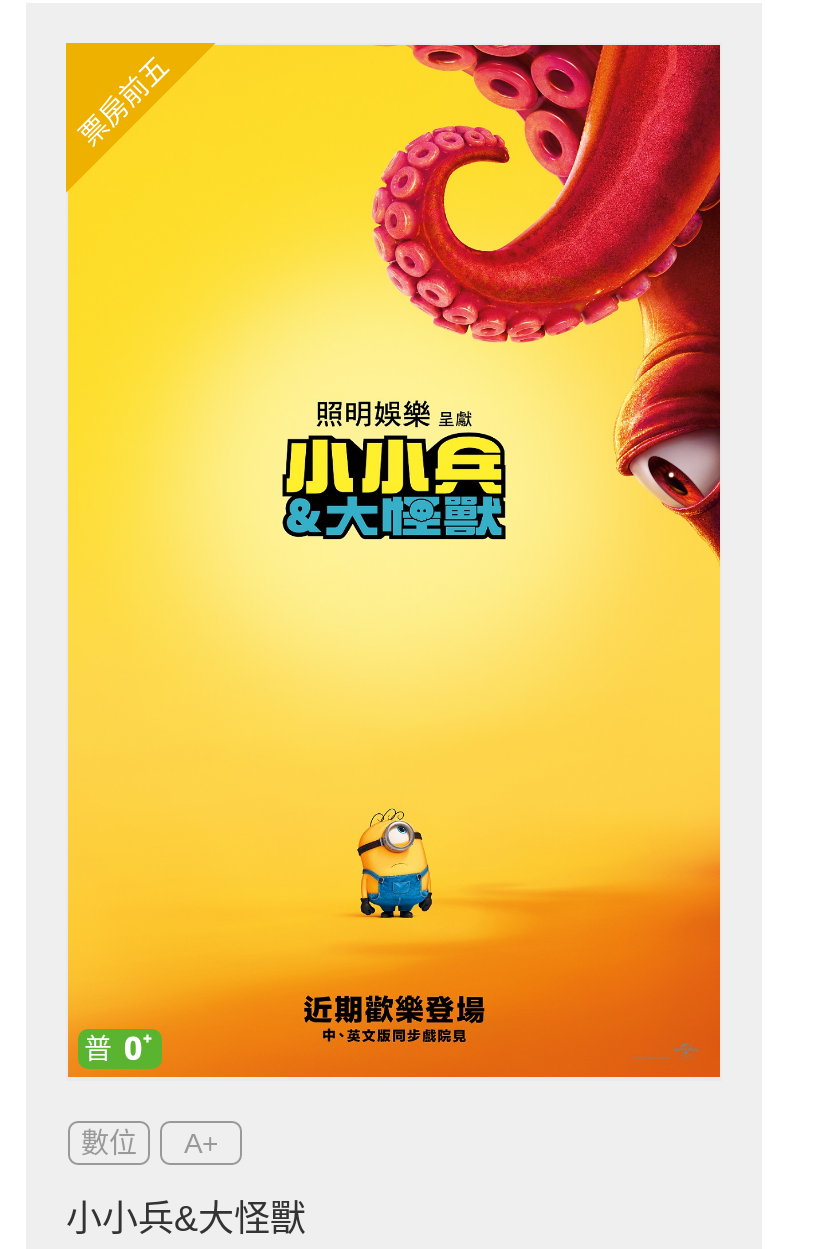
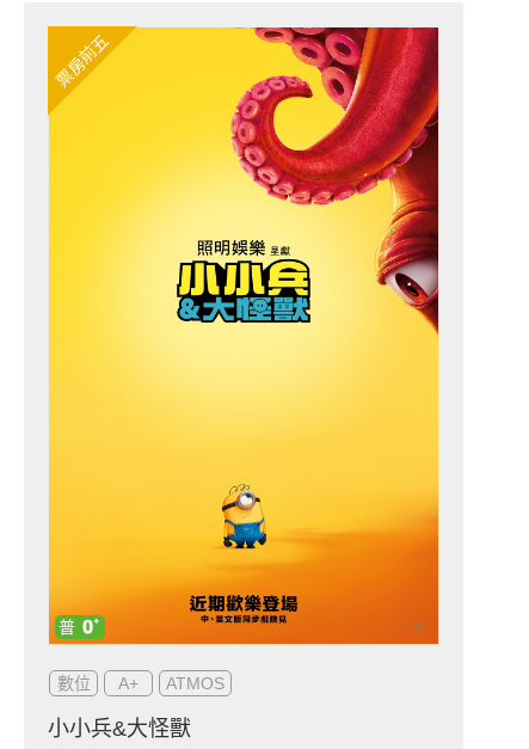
+ ATMOS
